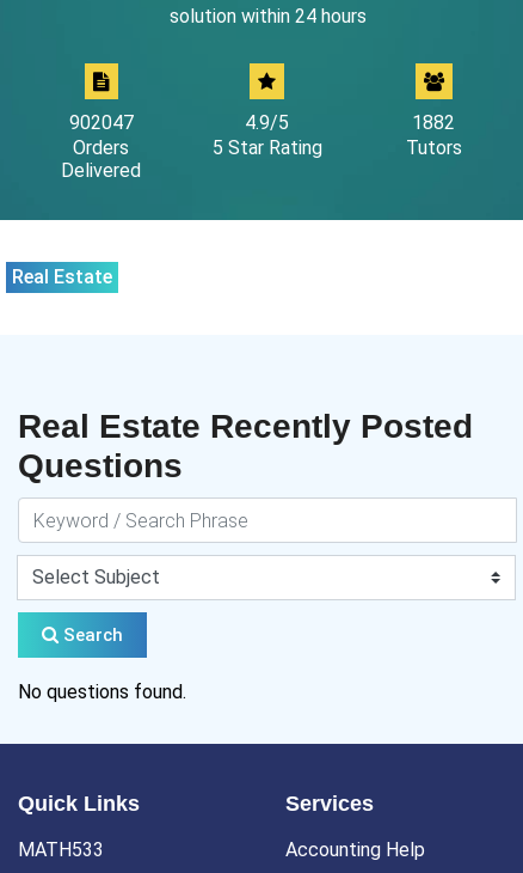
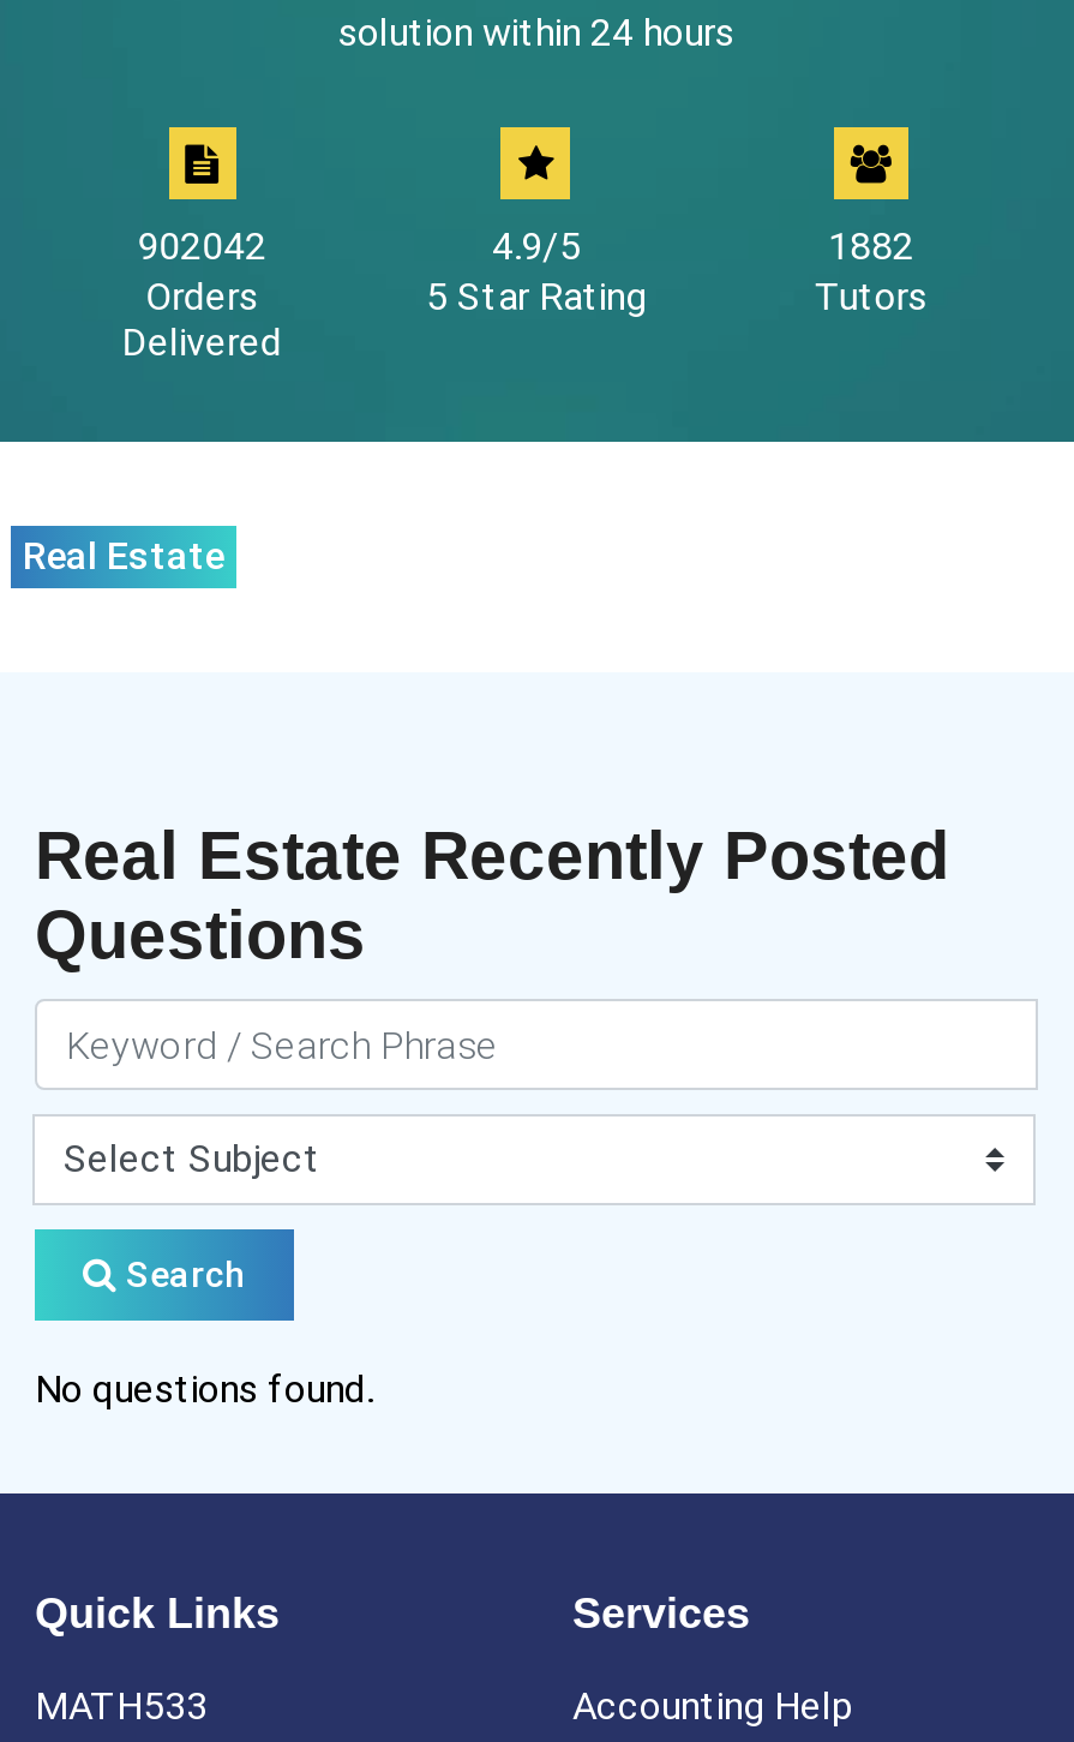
- 902047
+ 902042
